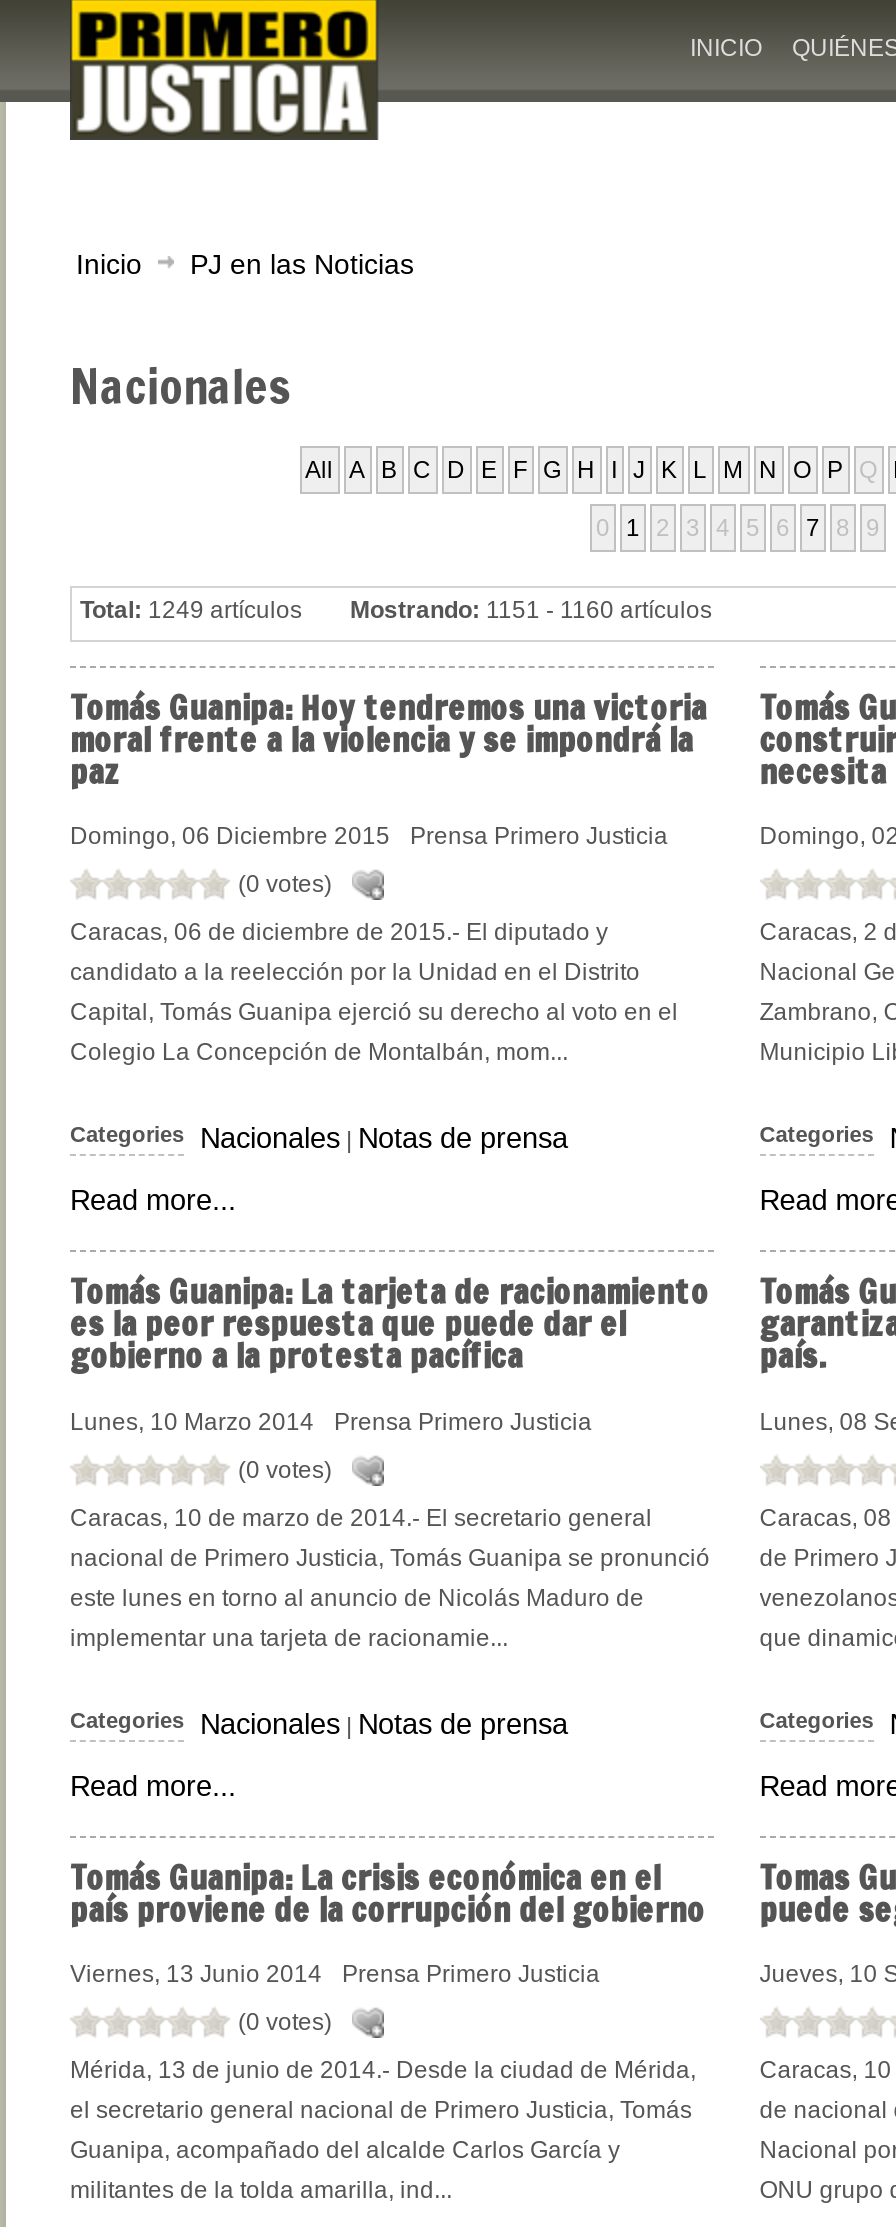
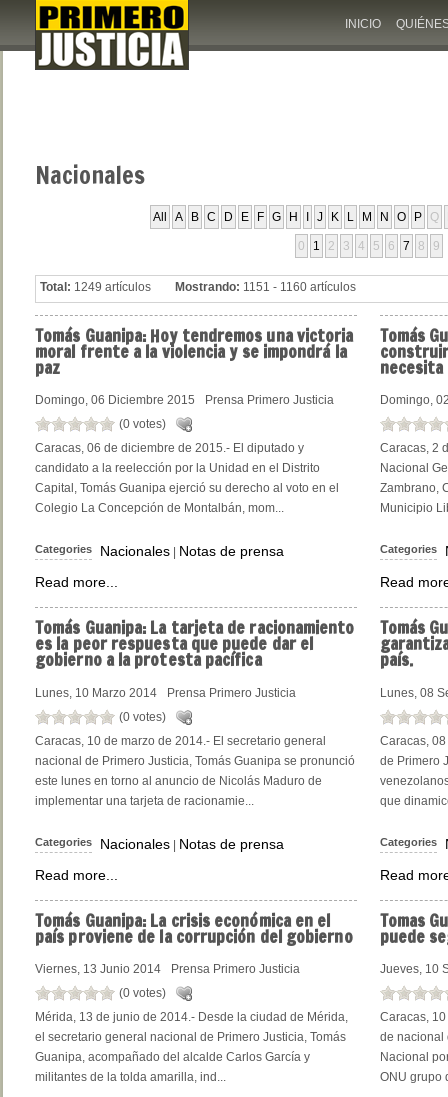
- Inicio
- PJ en las Noticias
